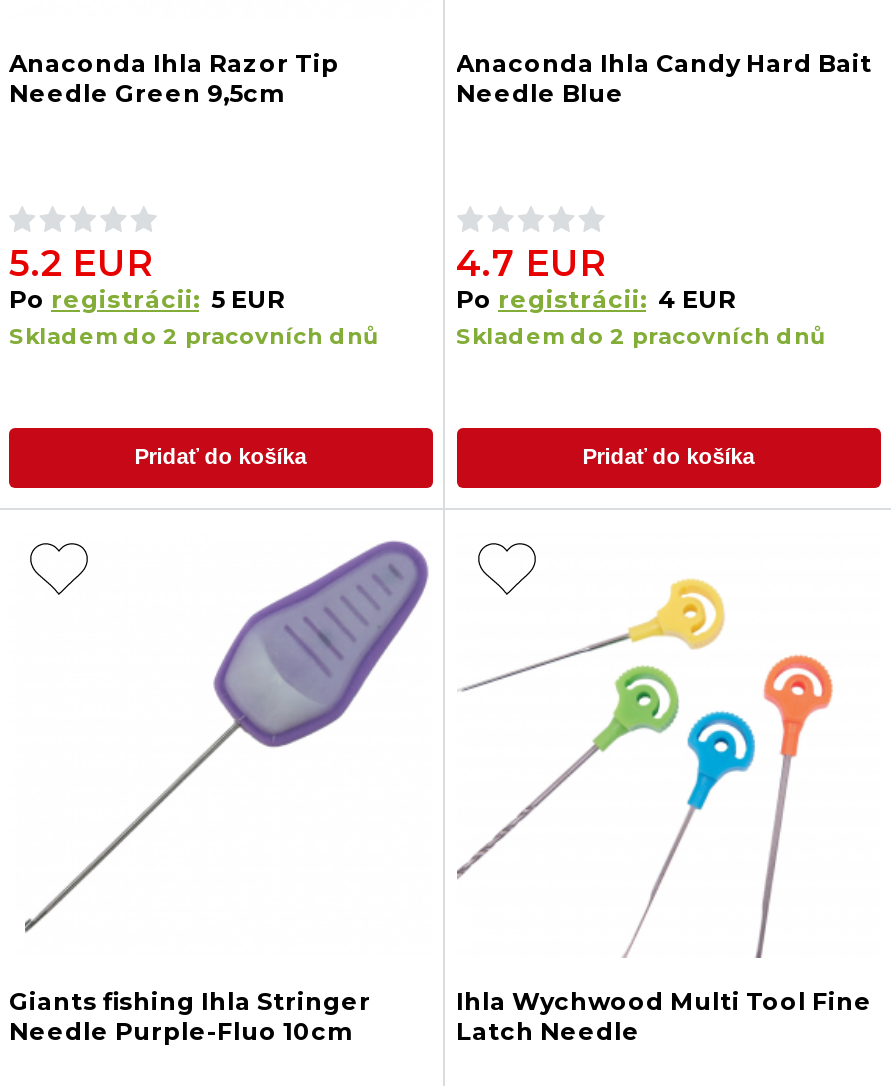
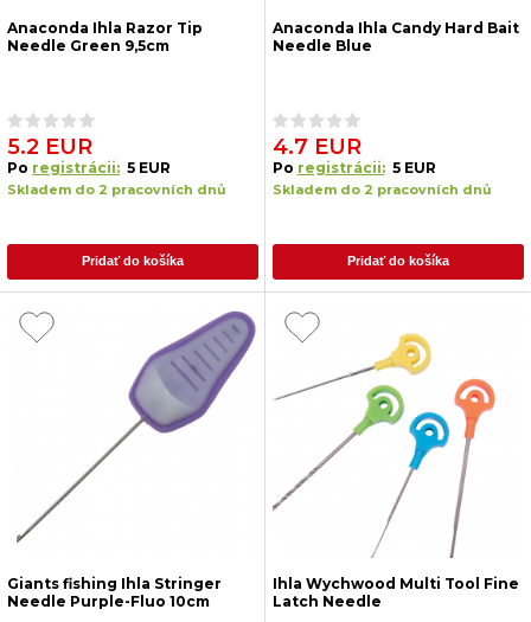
- Po registrácii: 4 EUR
+ Po registrácii: 5 EUR
